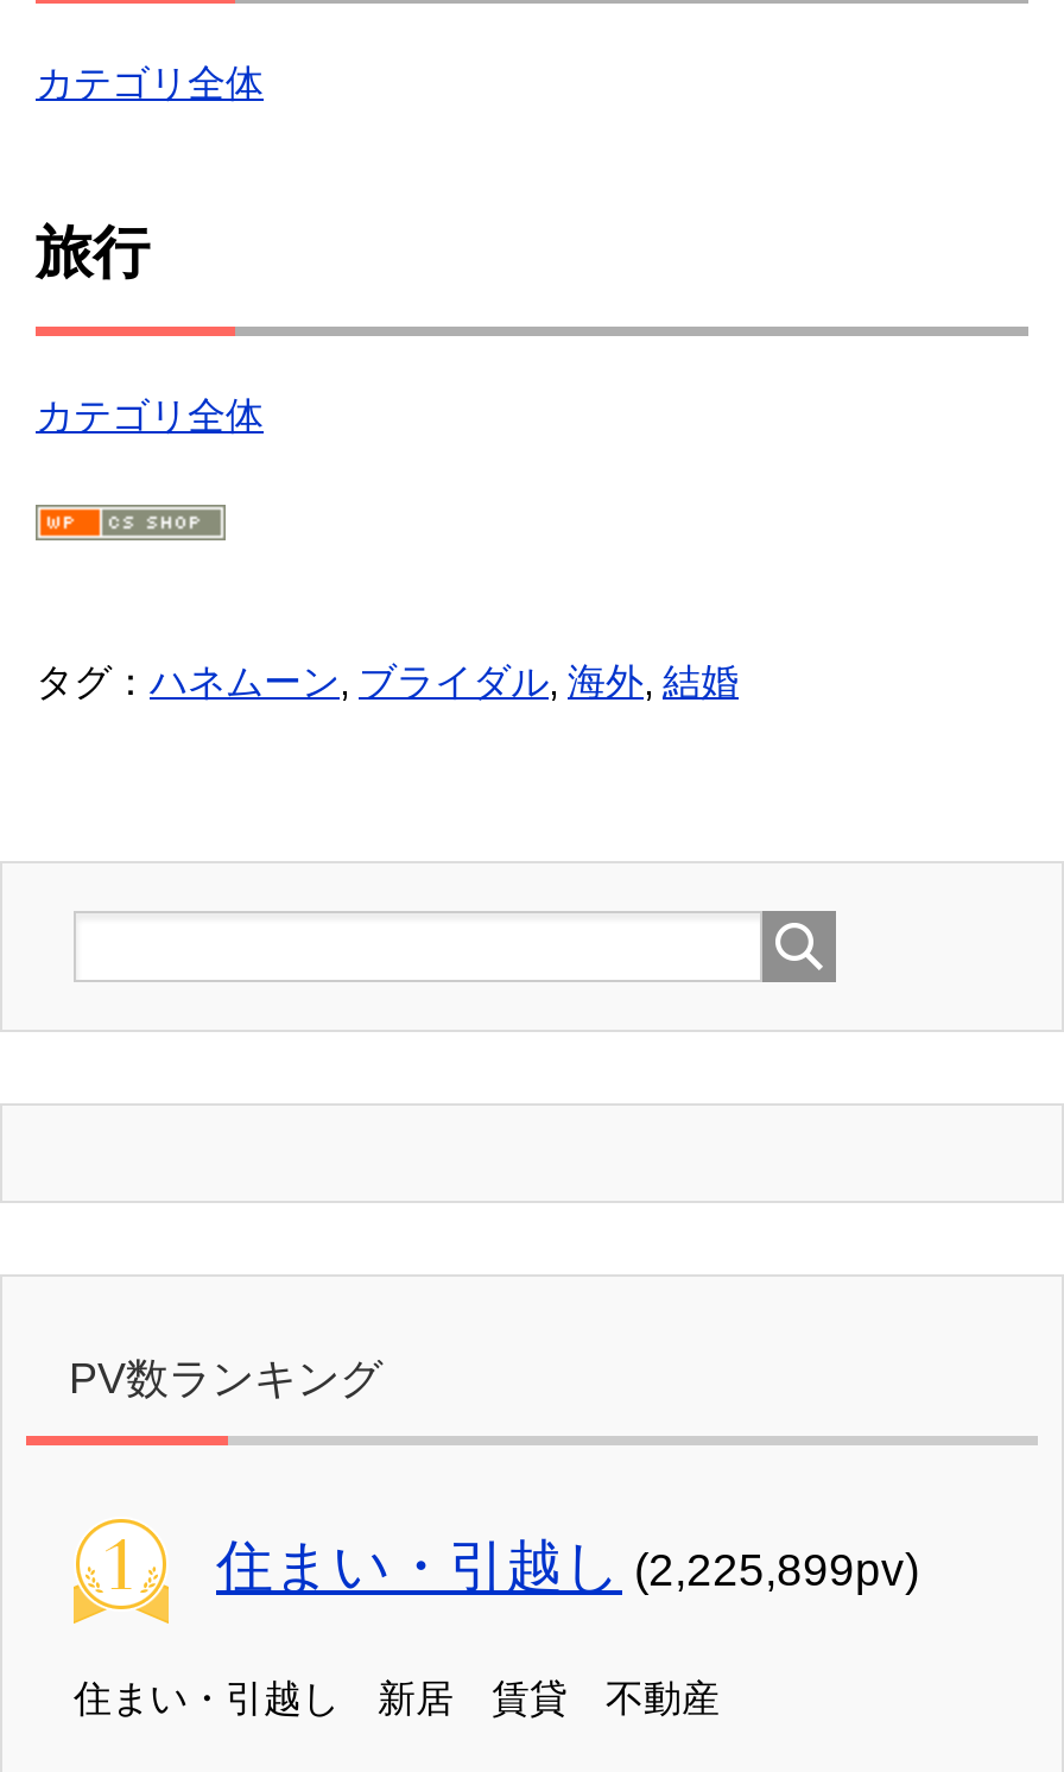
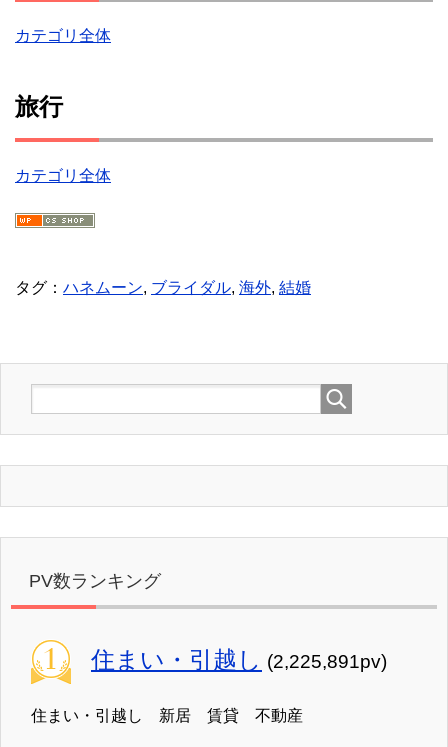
- 住まい・引越し(2,225,899pv)
+ 住まい・引越し(2,225,891pv)
